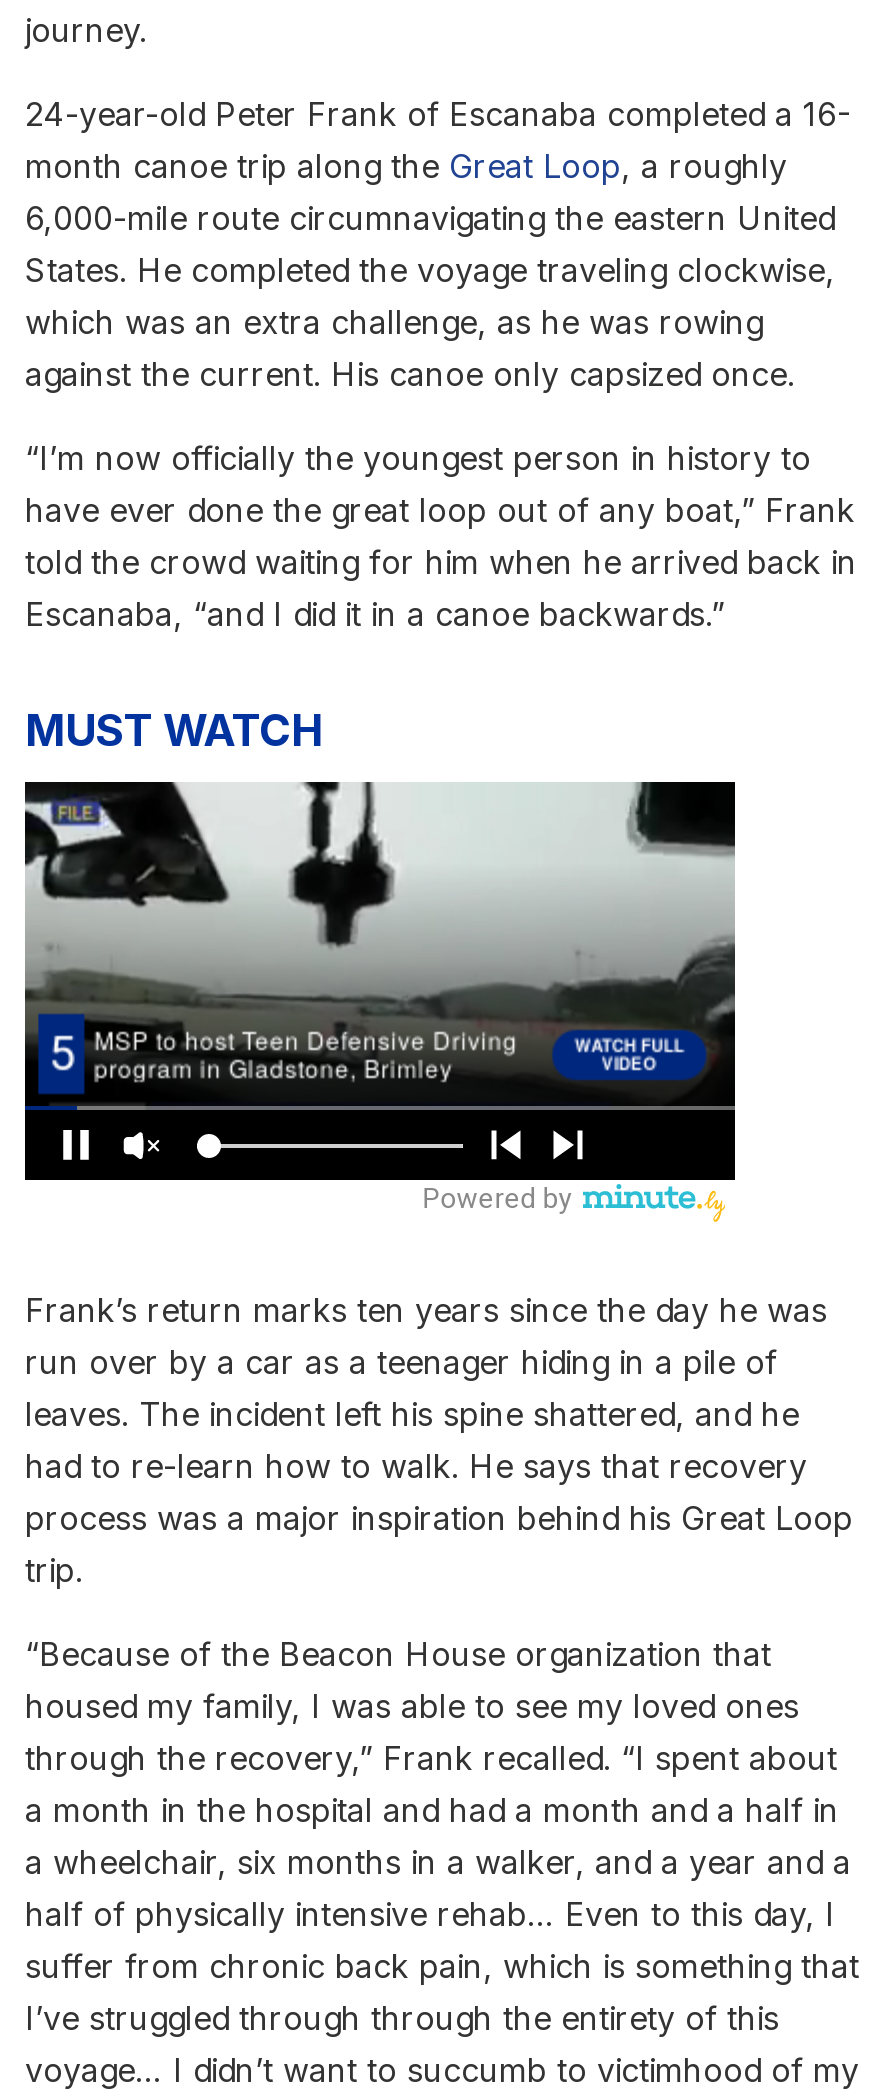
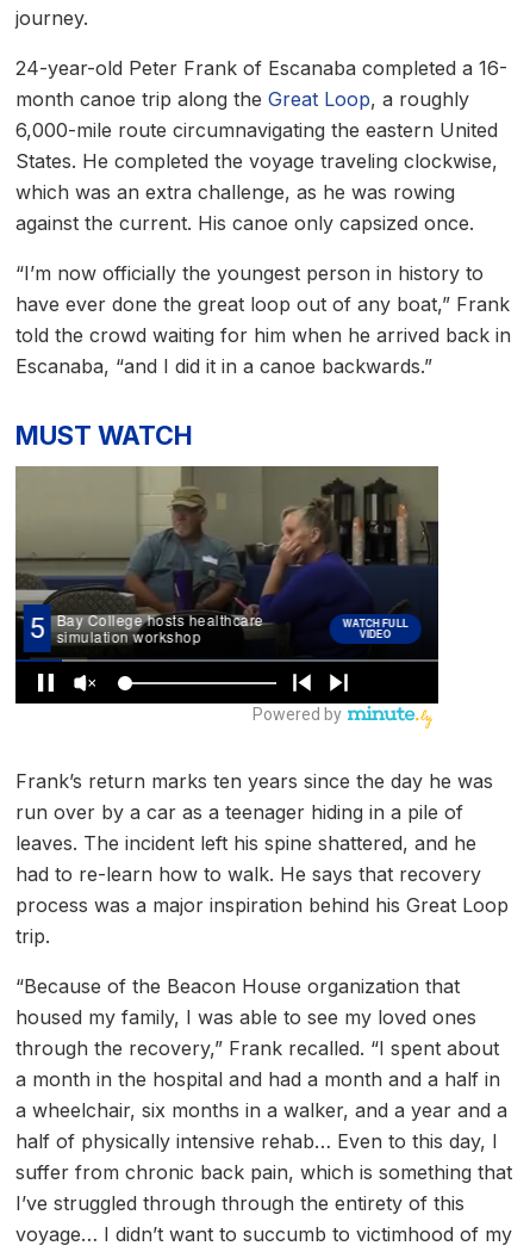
- [image]
+ [image]
